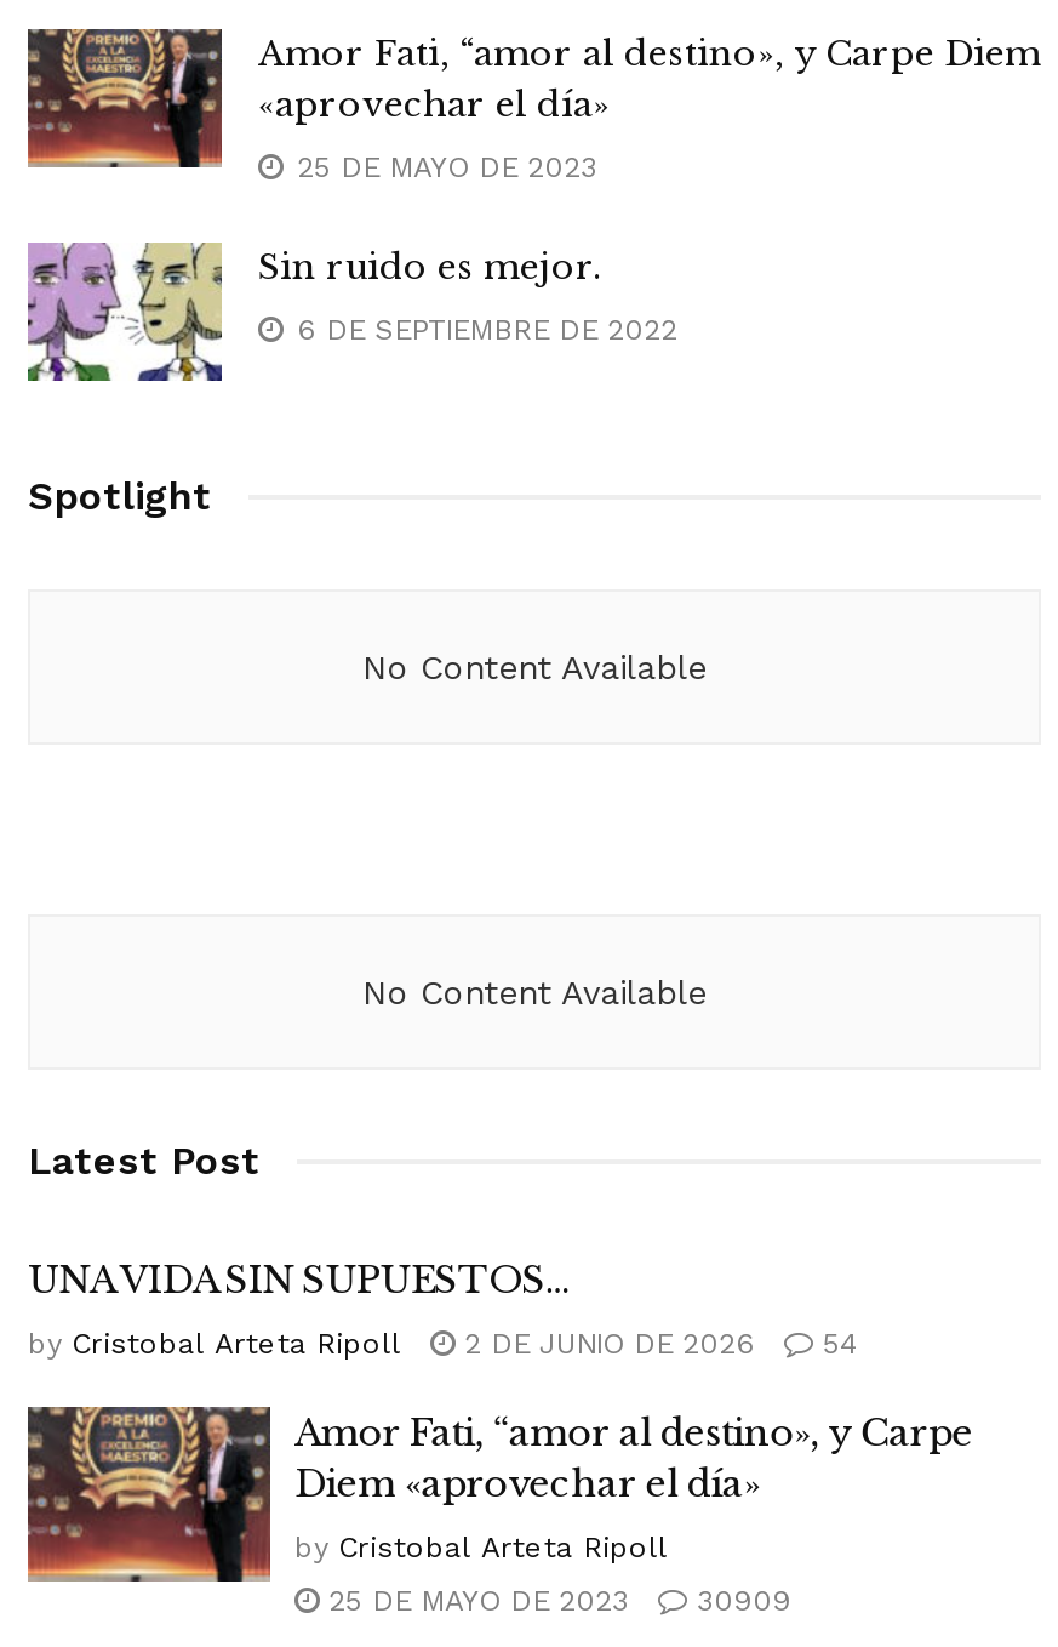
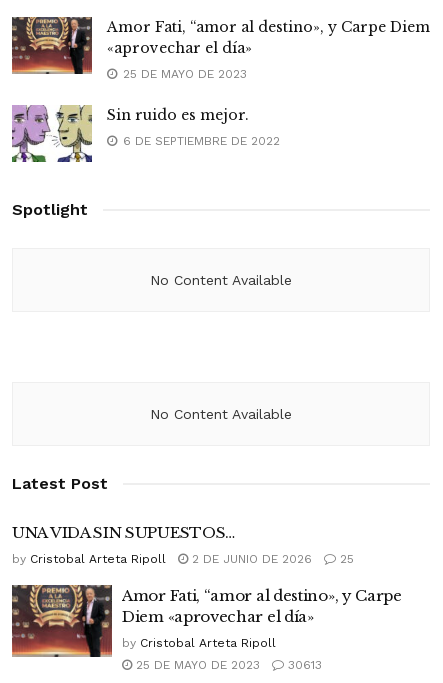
- by Cristobal Arteta Ripoll 2 DE JUNIO DE 2026 54
+ by Cristobal Arteta Ripoll 2 DE JUNIO DE 2026 25

- 25 DE MAYO DE 2023 30909
+ 25 DE MAYO DE 2023 30613
